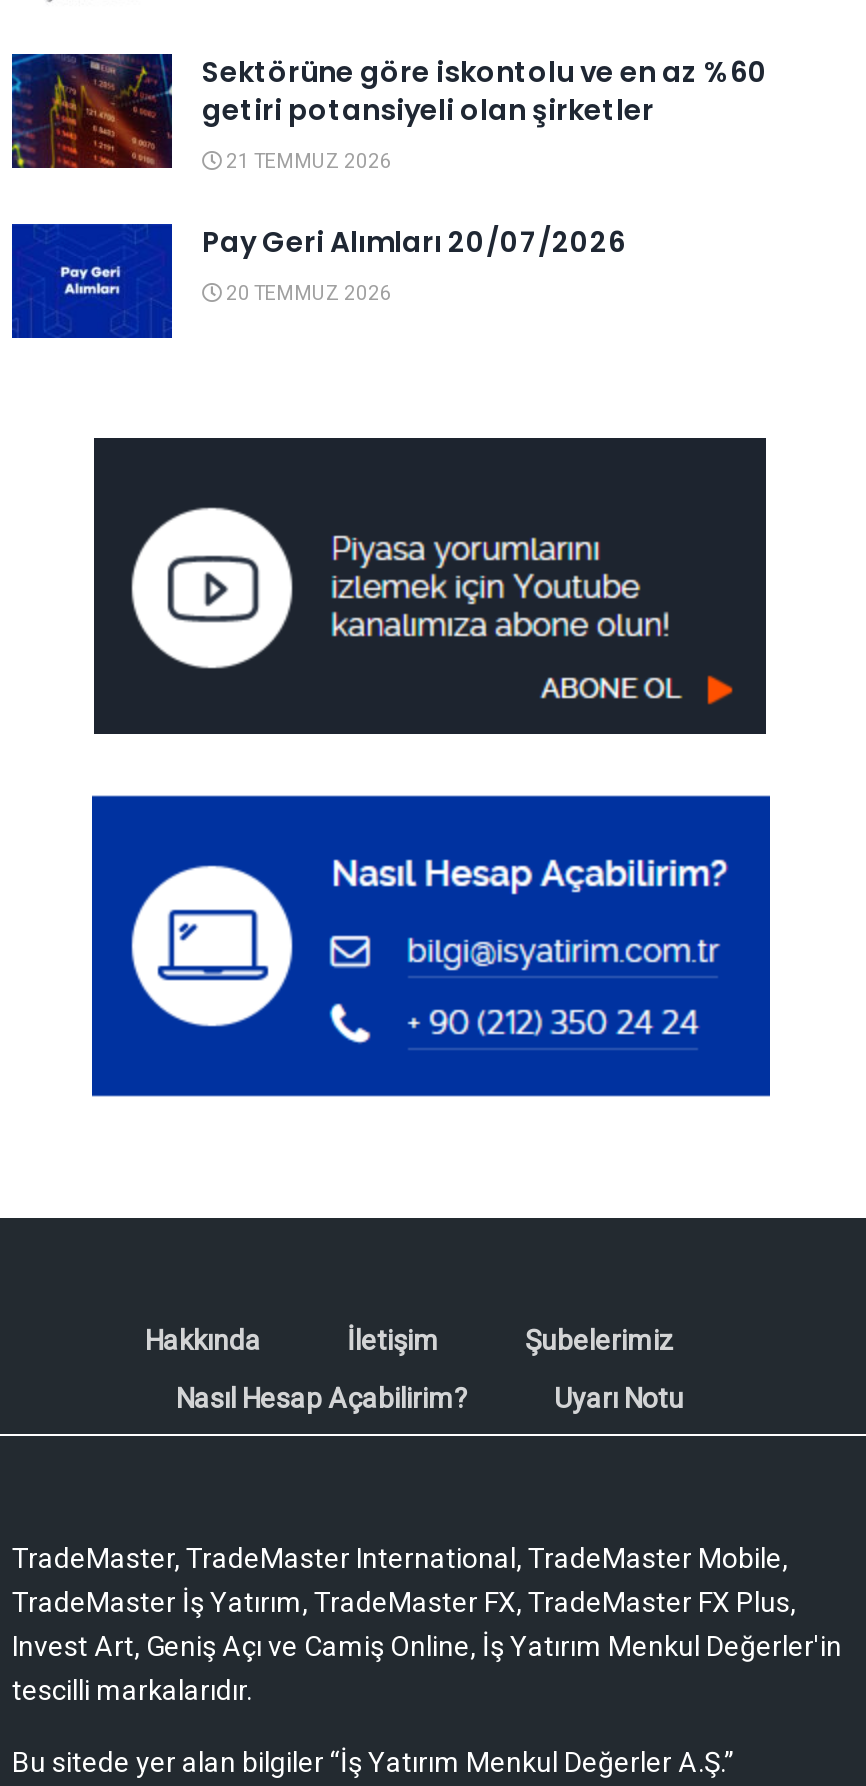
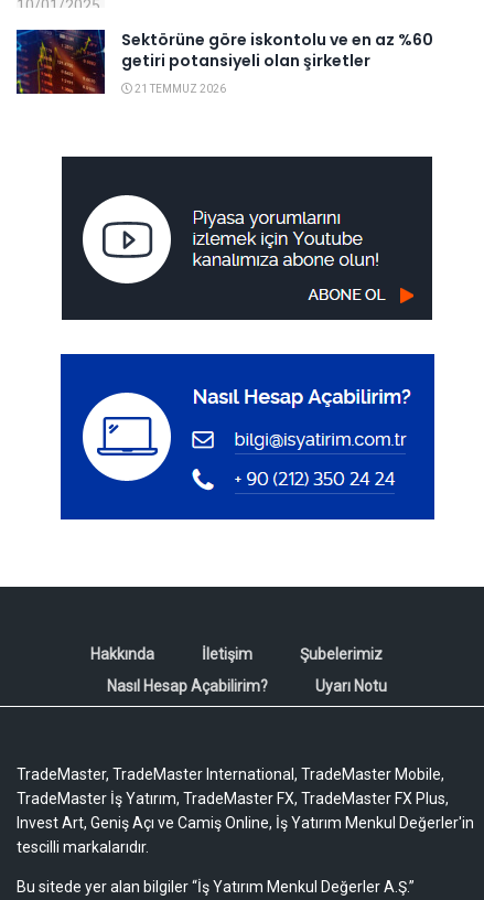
- [image]
- Pay Geri Alımları 20/07/2026
- 20 TEMMUZ 2026
